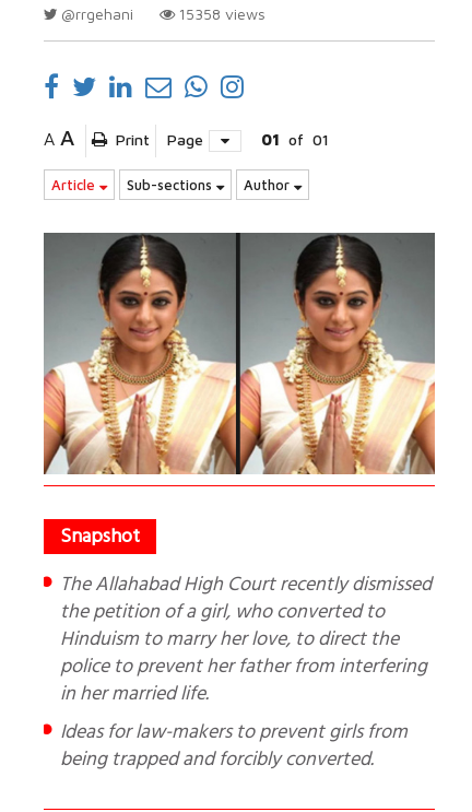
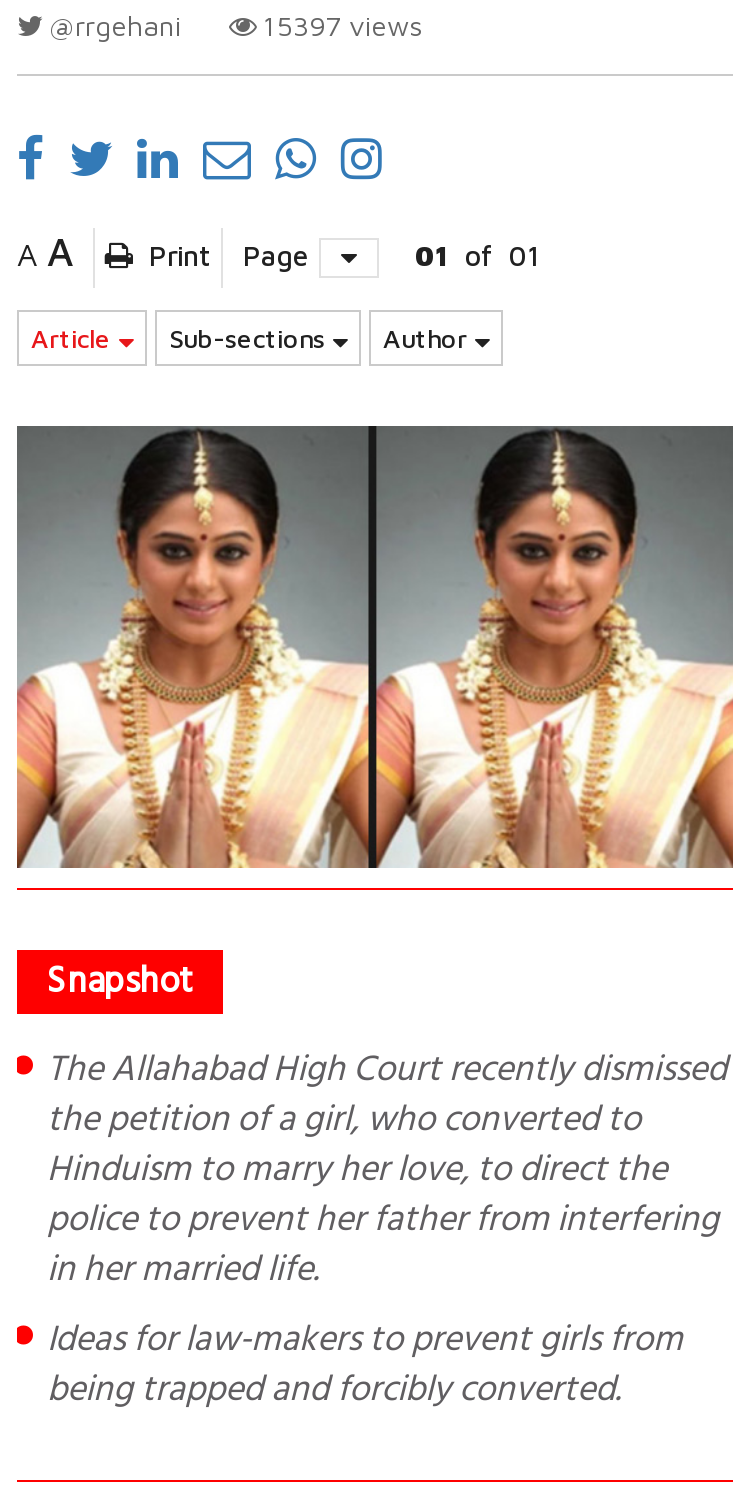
- 15358 views
+ 15397 views
